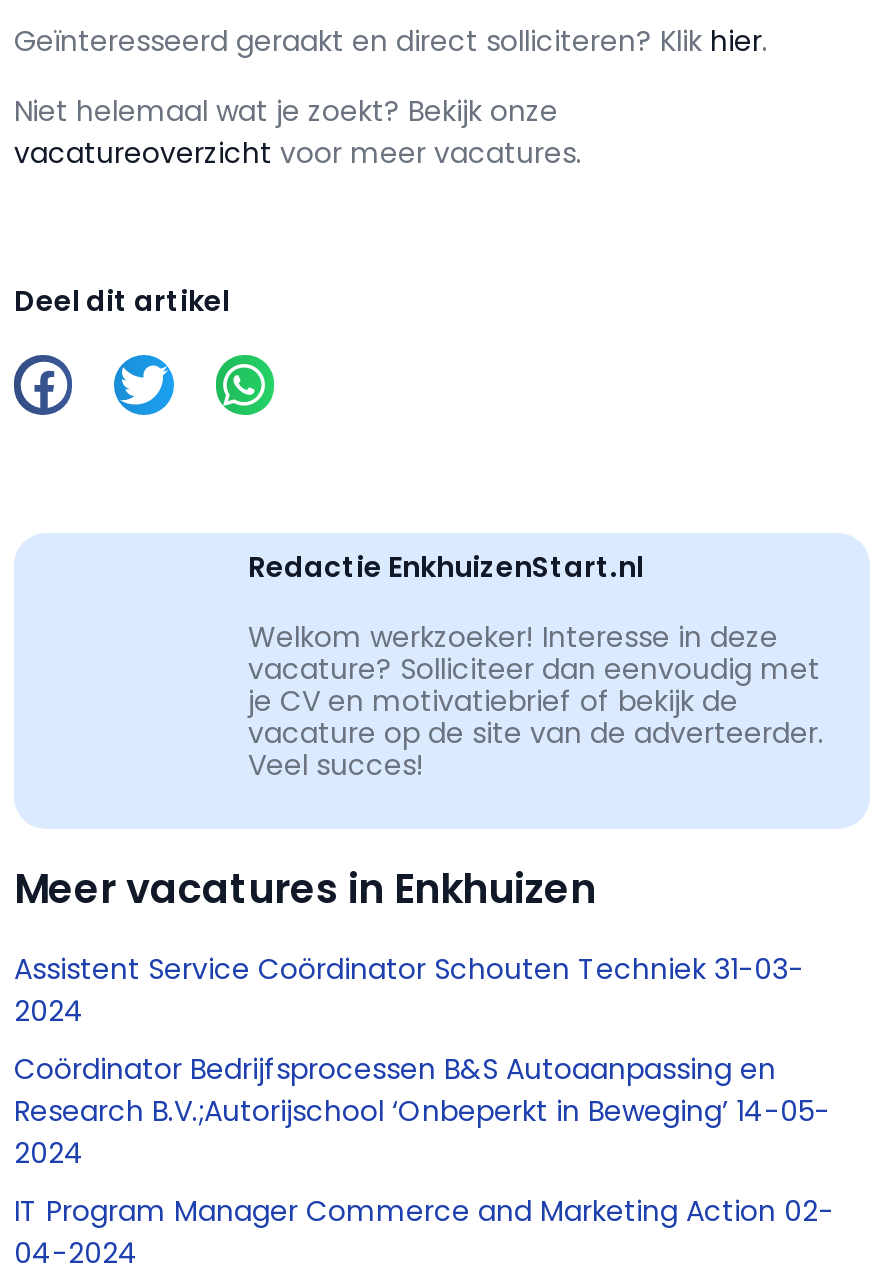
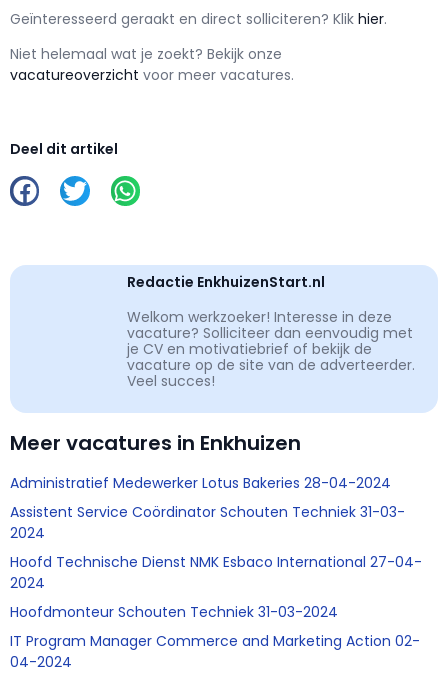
+ Administratief Medewerker Lotus Bakeries 28-04-2024

- Coördinator Bedrijfsprocessen B&S Autoaanpassing en
- Research B.V.;Autorijschool ‘Onbeperkt in Beweging’ 14-05-
+ Hoofd Technische Dienst NMK Esbaco International 27-04-

+ Hoofdmonteur Schouten Techniek 31-03-2024
